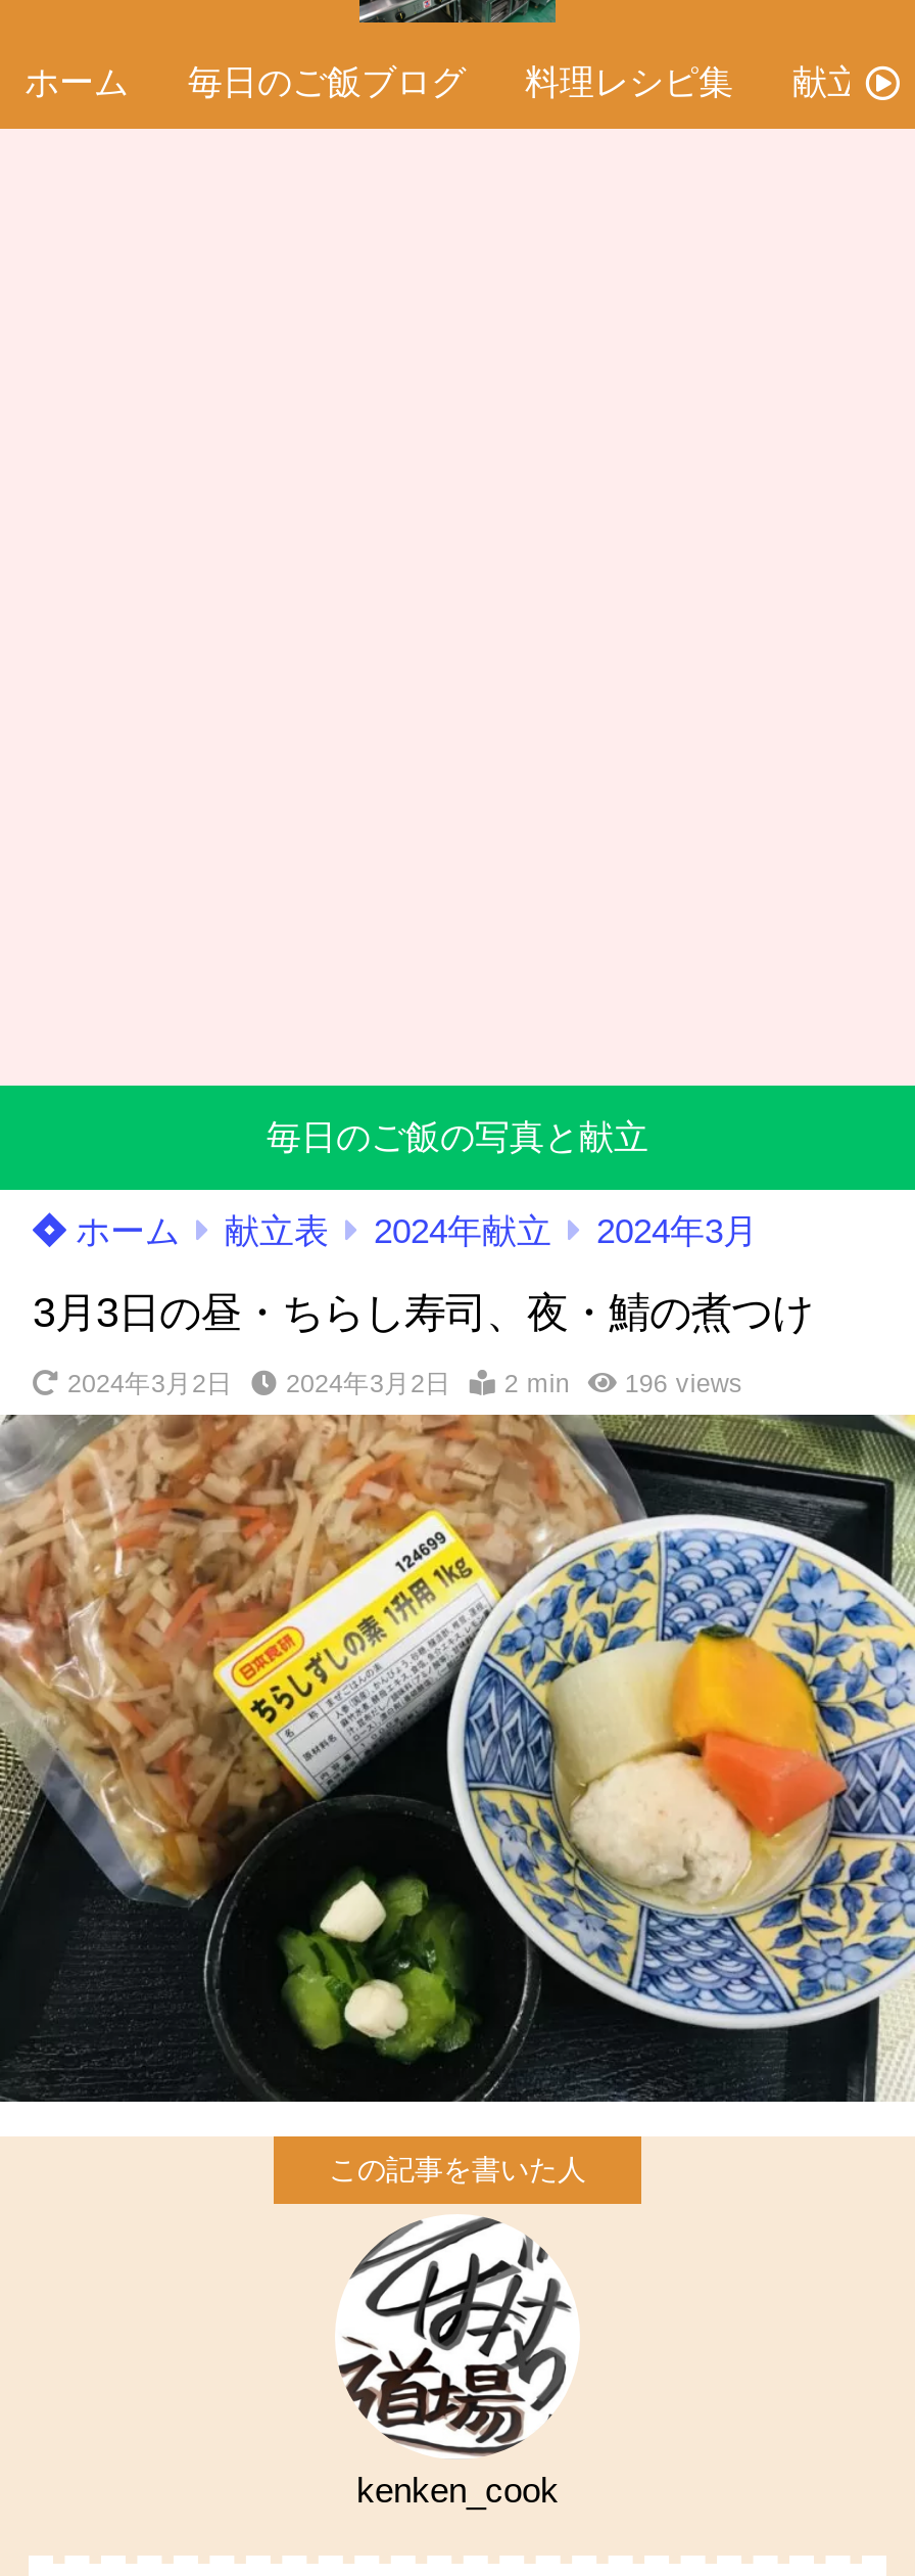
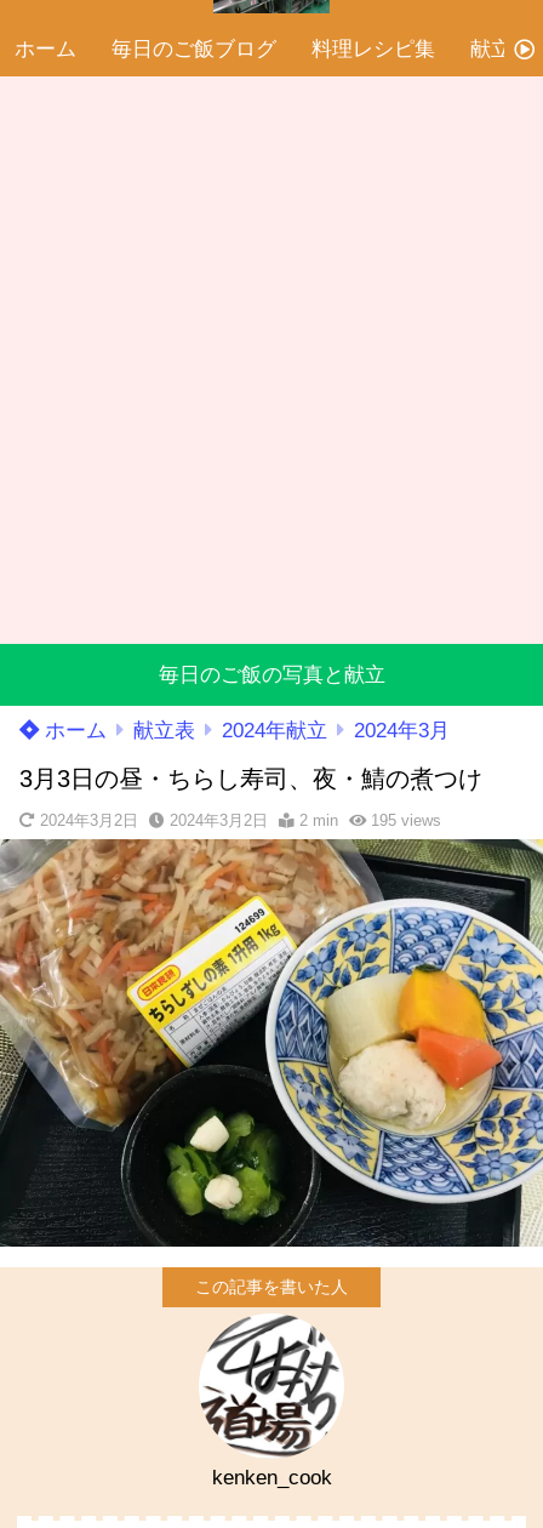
- 2024年3月2日 2024年3月2日 2 min 196 views
+ 2024年3月2日 2024年3月2日 2 min 195 views
